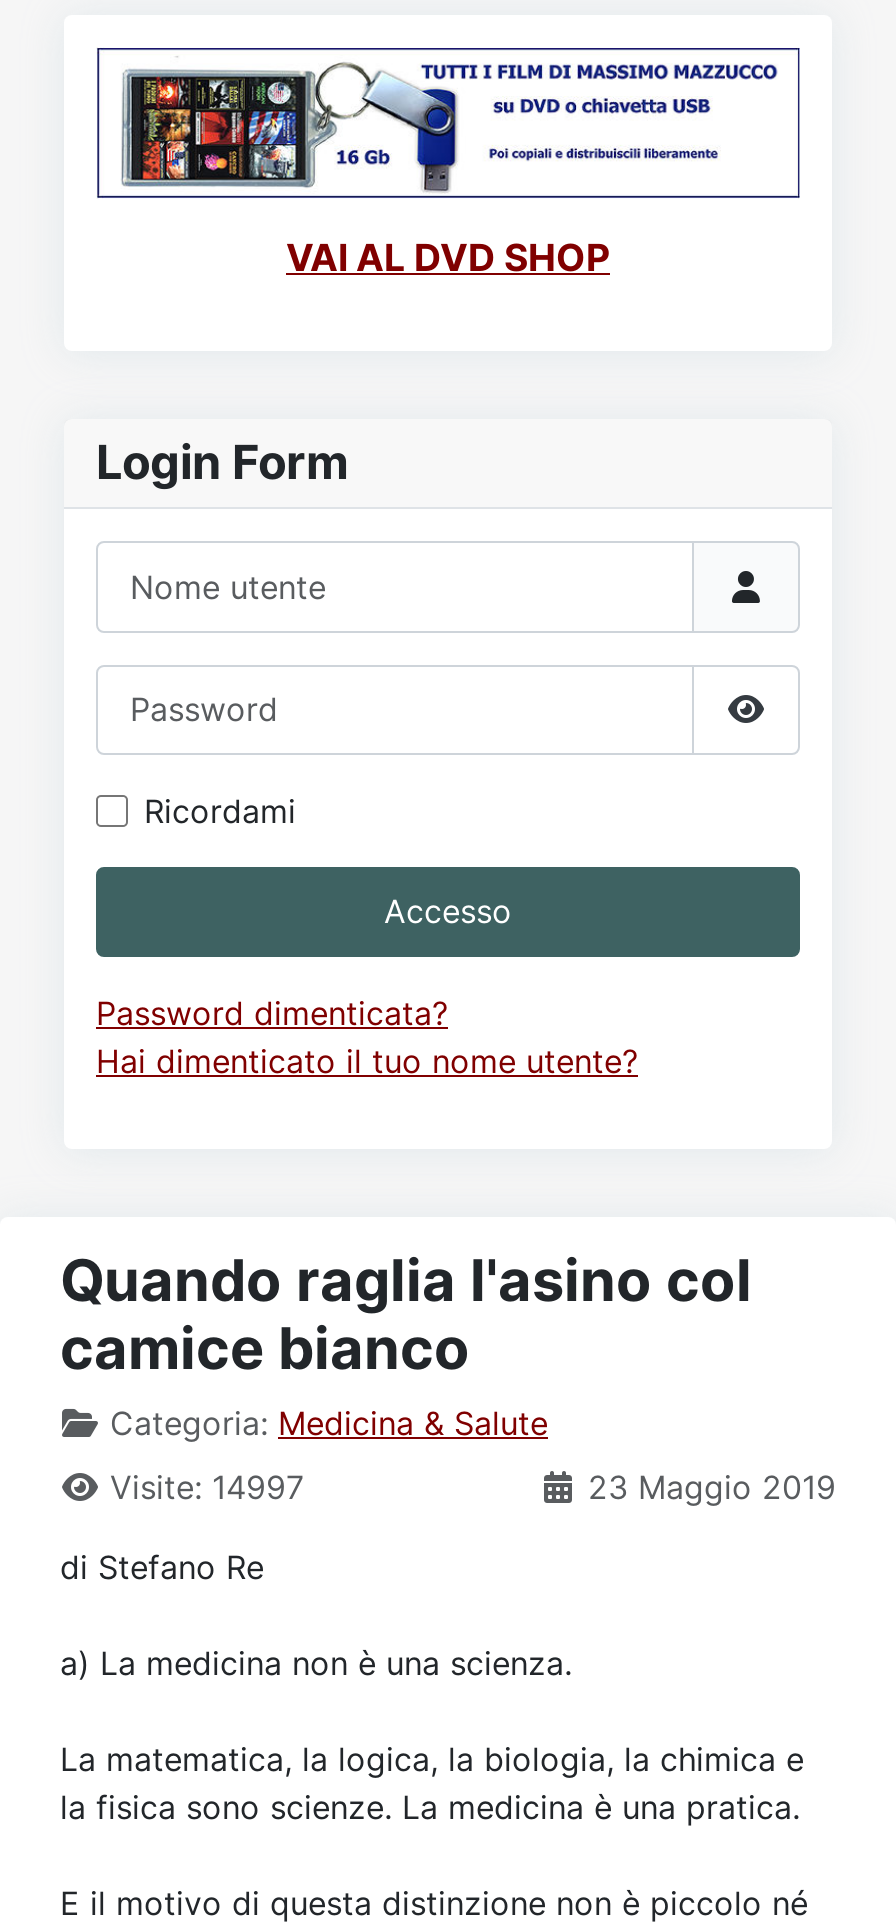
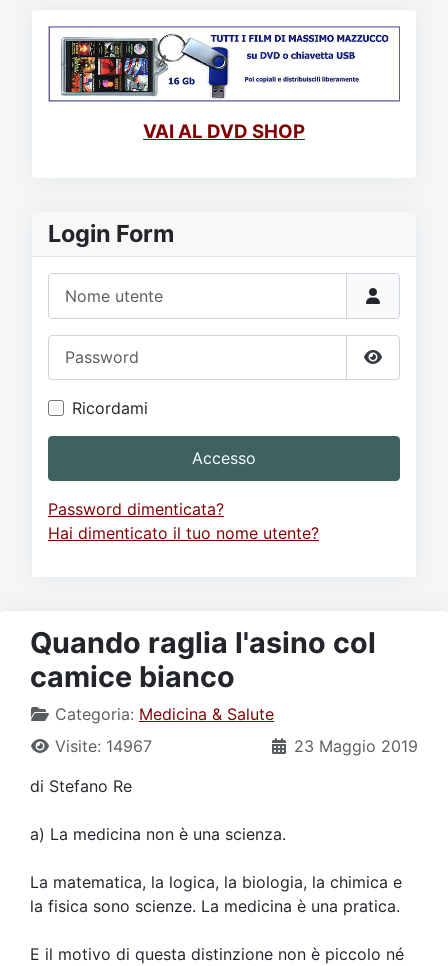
- Visite: 14997
+ Visite: 14967
